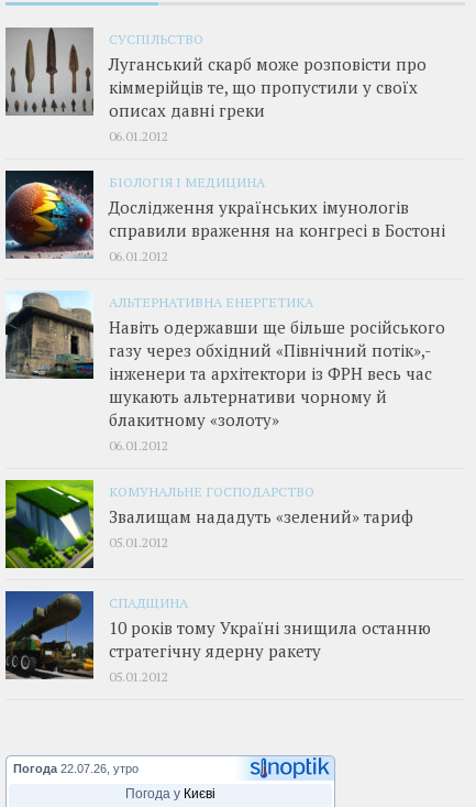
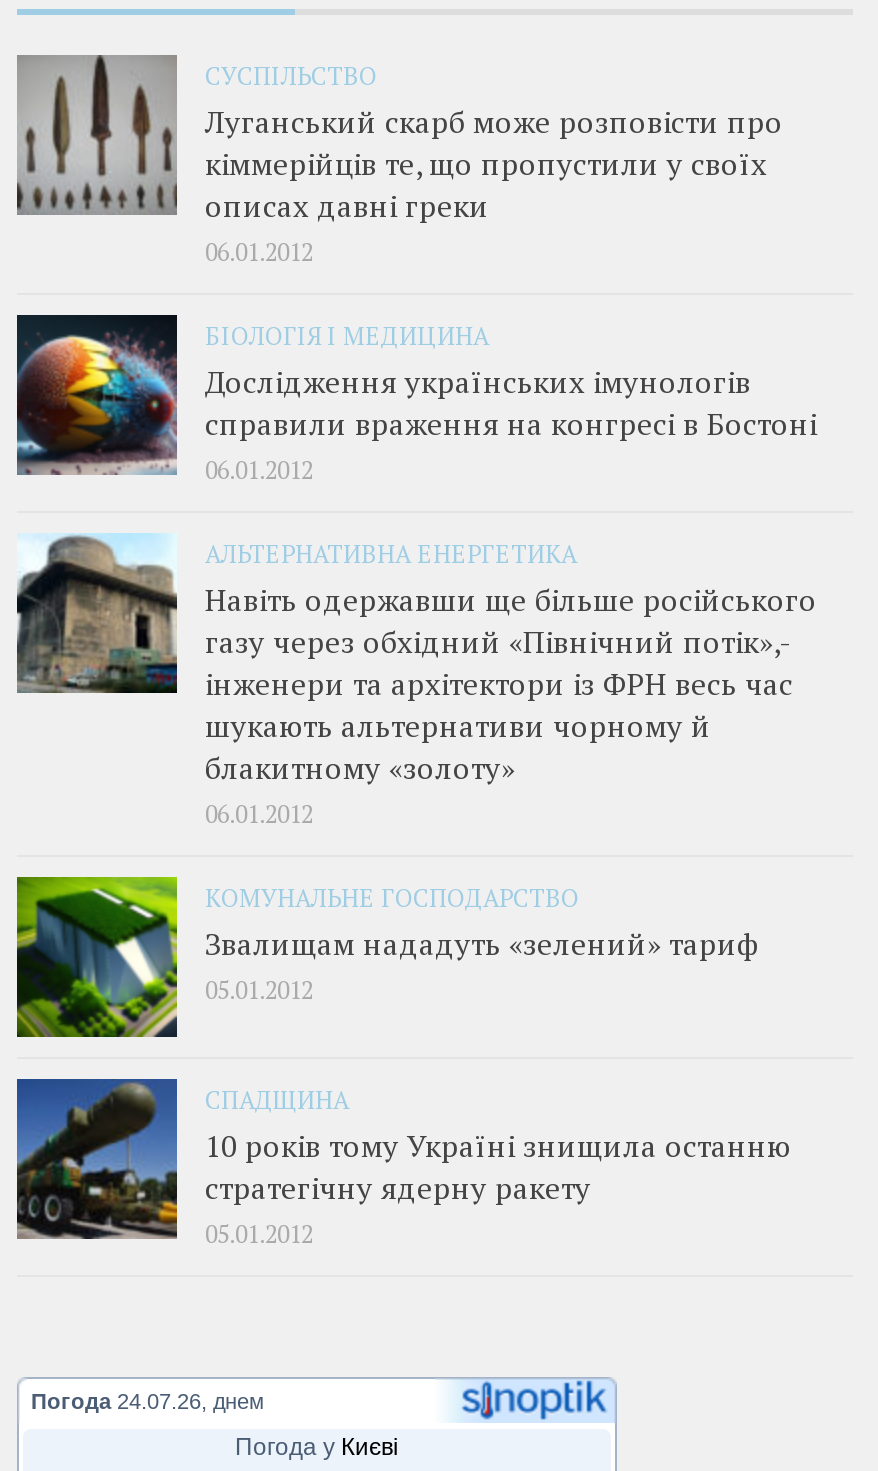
- Погода 22.07.26, утро
+ Погода 24.07.26, днем
